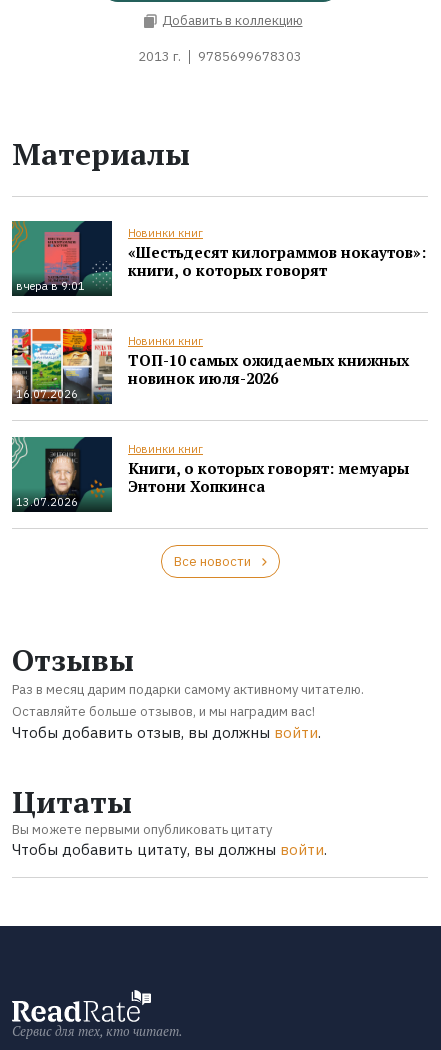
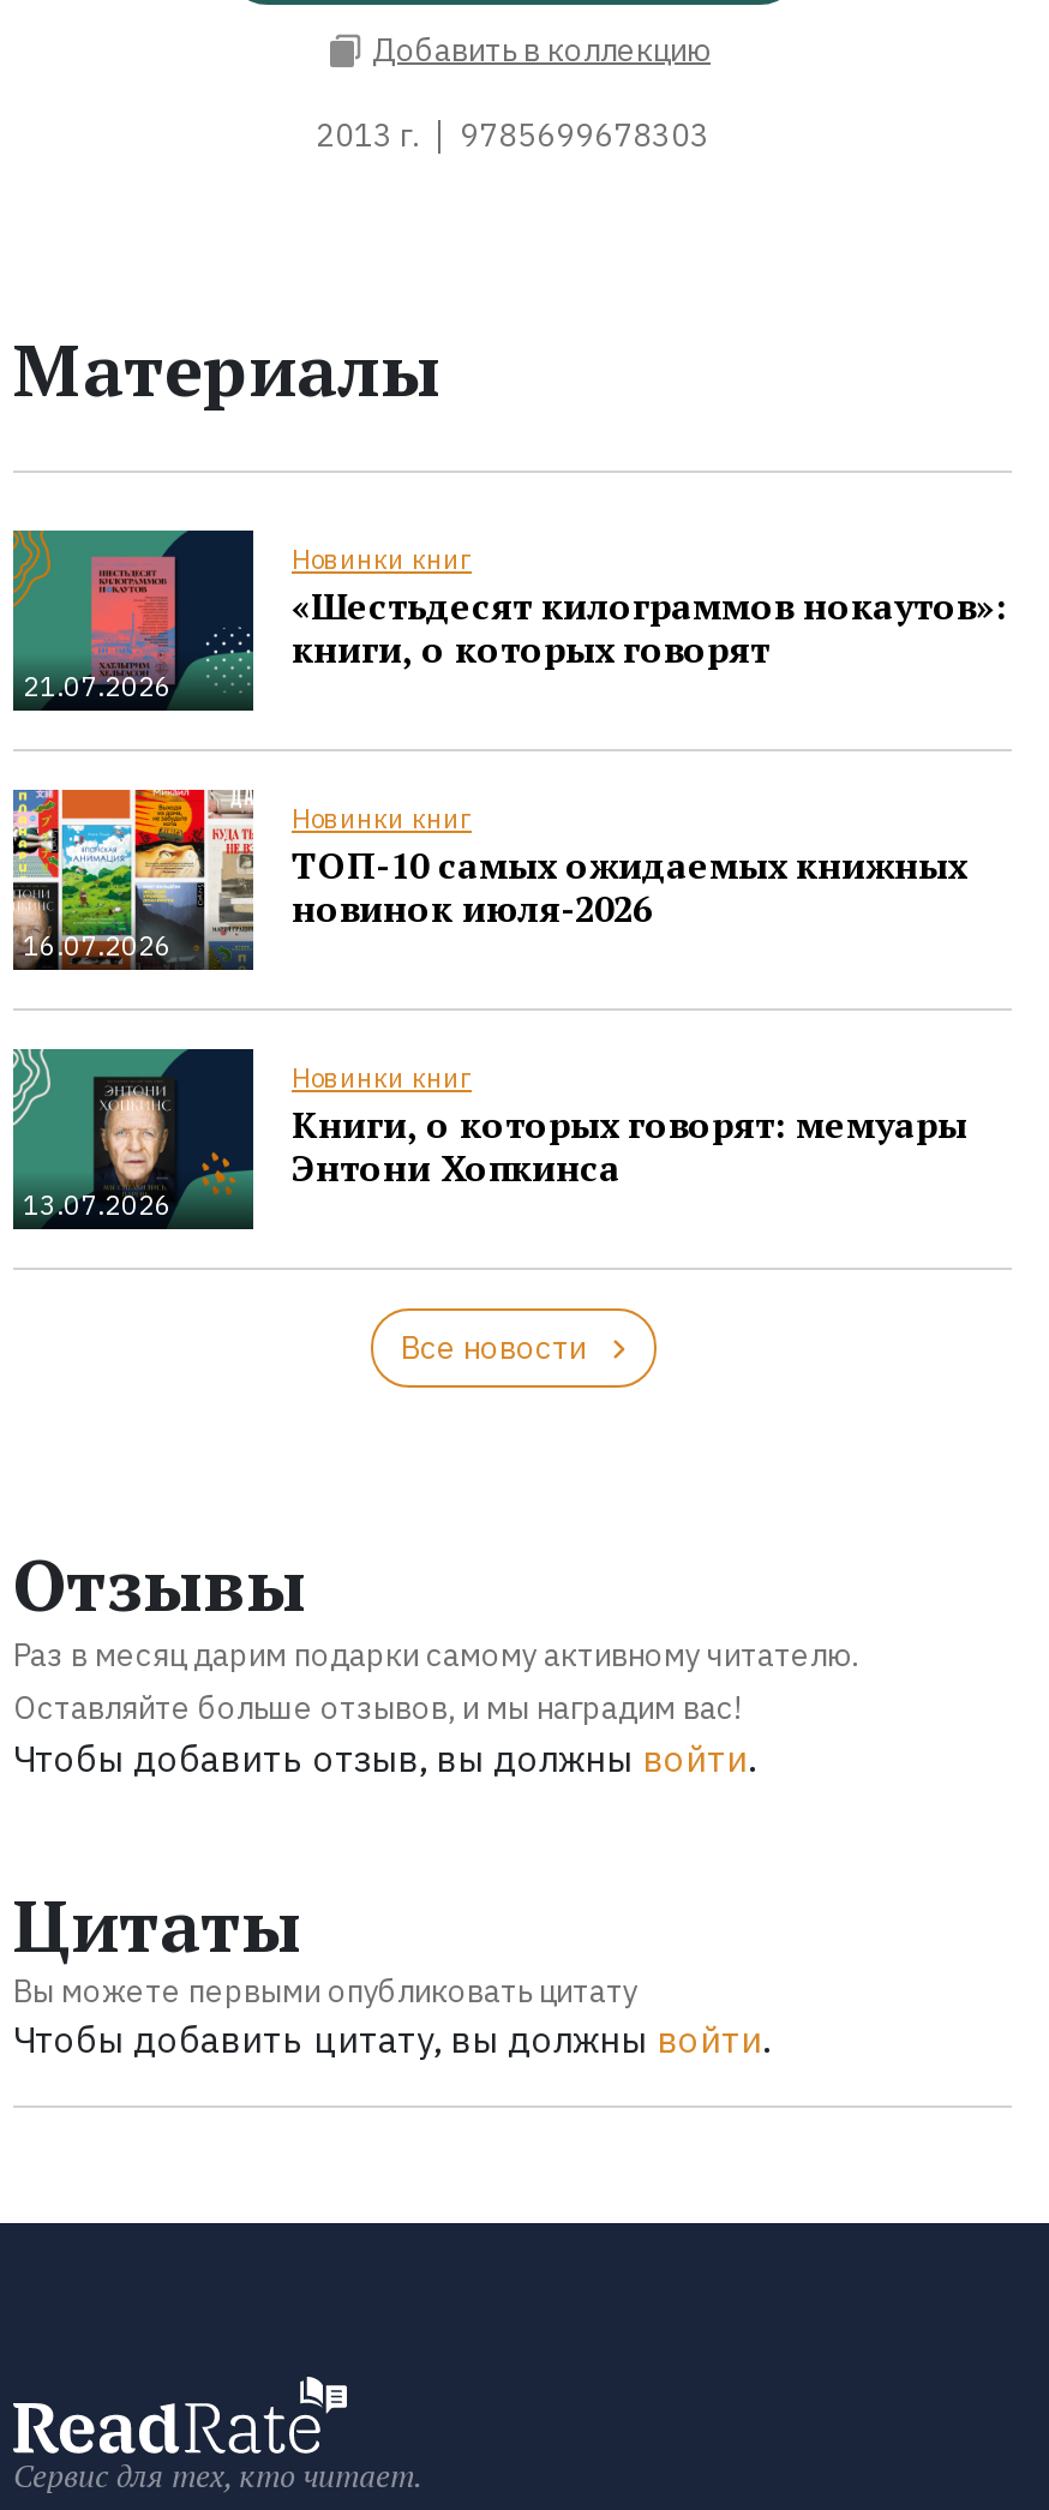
- вчера в 9:01
+ 21.07.2026
